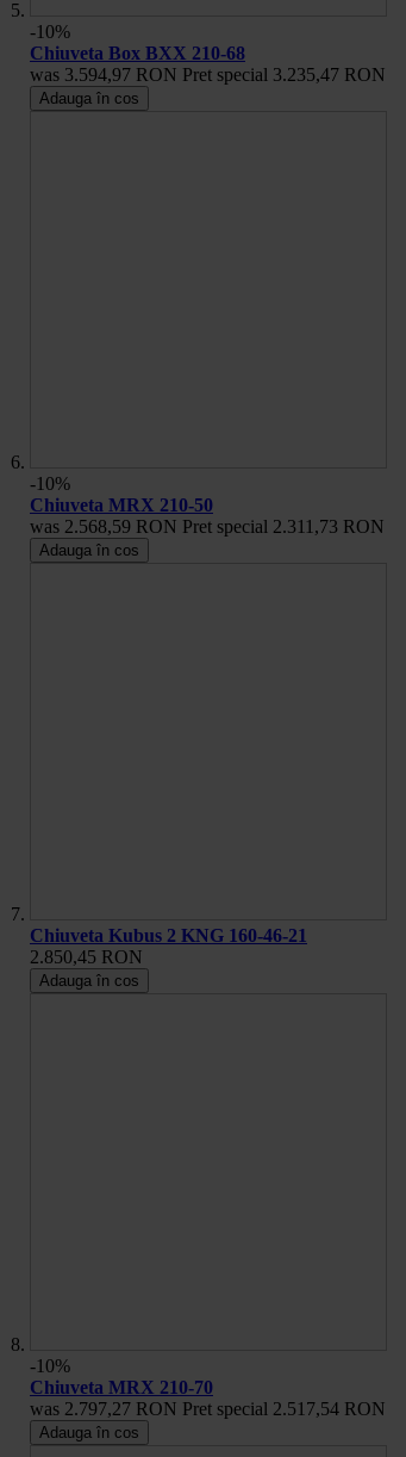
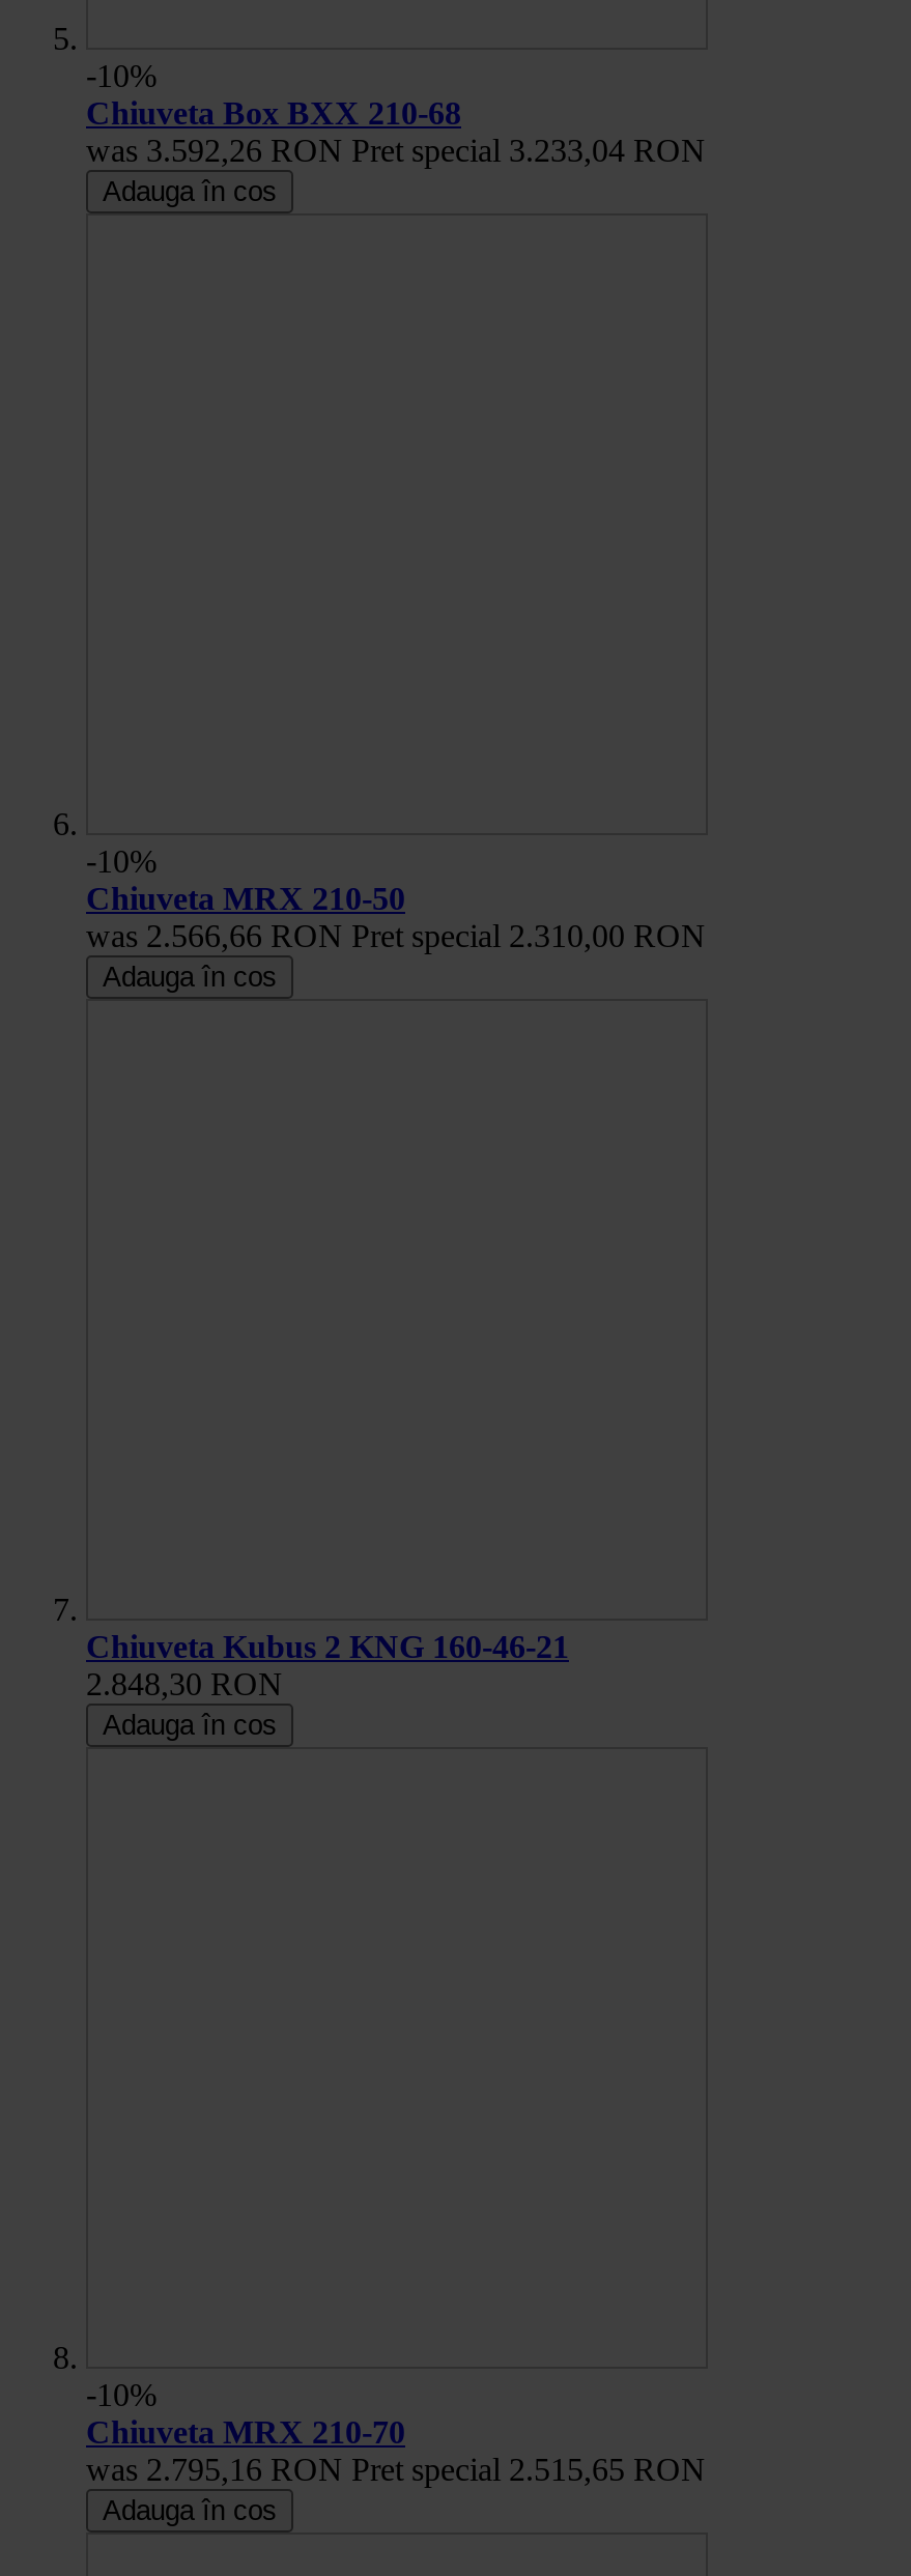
- was 3.594,97 RON Pret special 3.235,47 RON
+ was 3.592,26 RON Pret special 3.233,04 RON

- was 2.568,59 RON Pret special 2.311,73 RON
+ was 2.566,66 RON Pret special 2.310,00 RON

- 2.850,45 RON
+ 2.848,30 RON

- was 2.797,27 RON Pret special 2.517,54 RON
+ was 2.795,16 RON Pret special 2.515,65 RON
